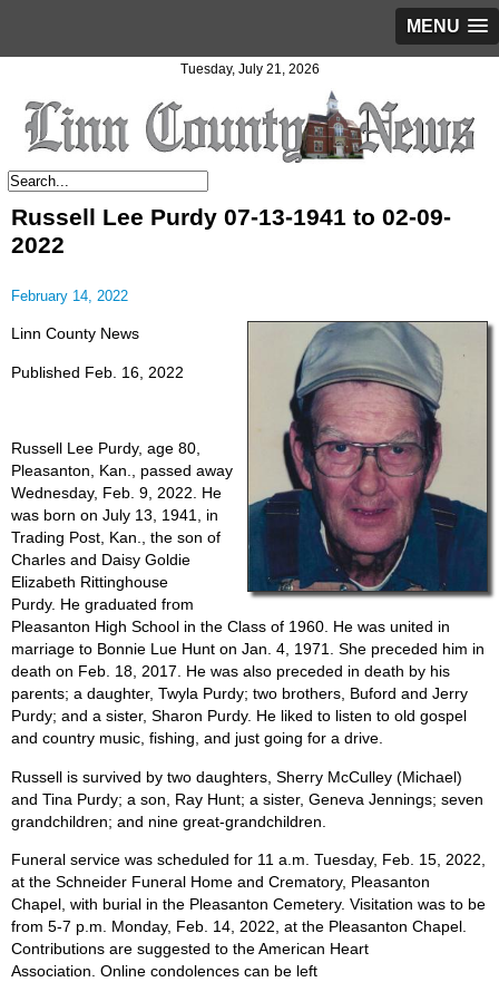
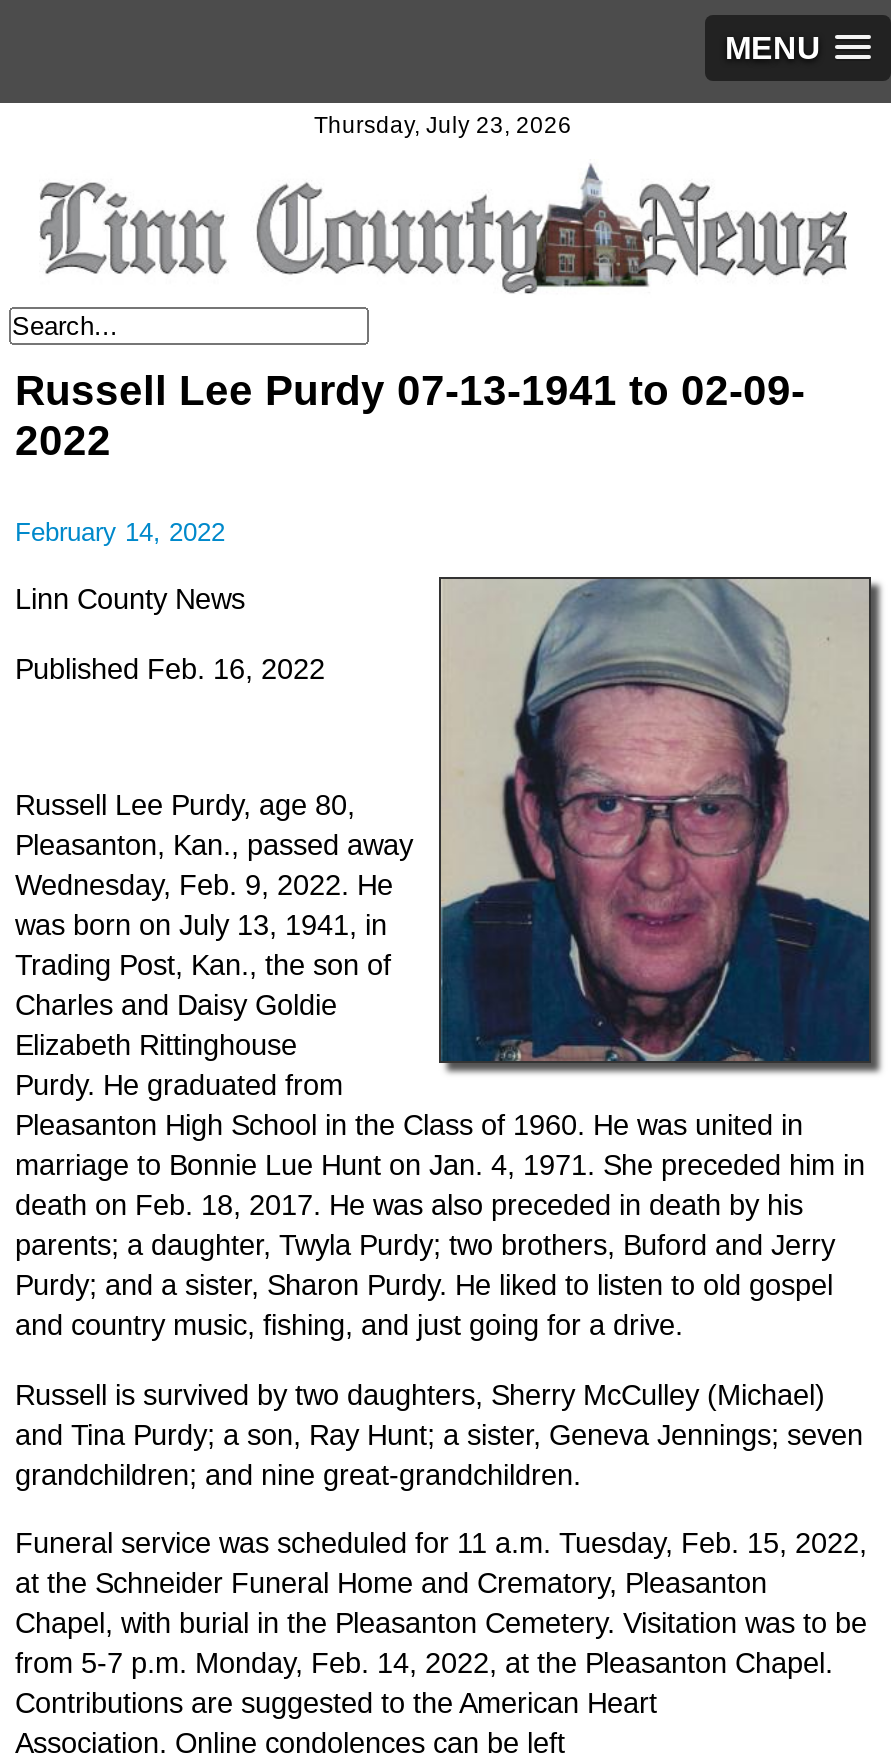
- Tuesday, July 21, 2026
+ Thursday, July 23, 2026
